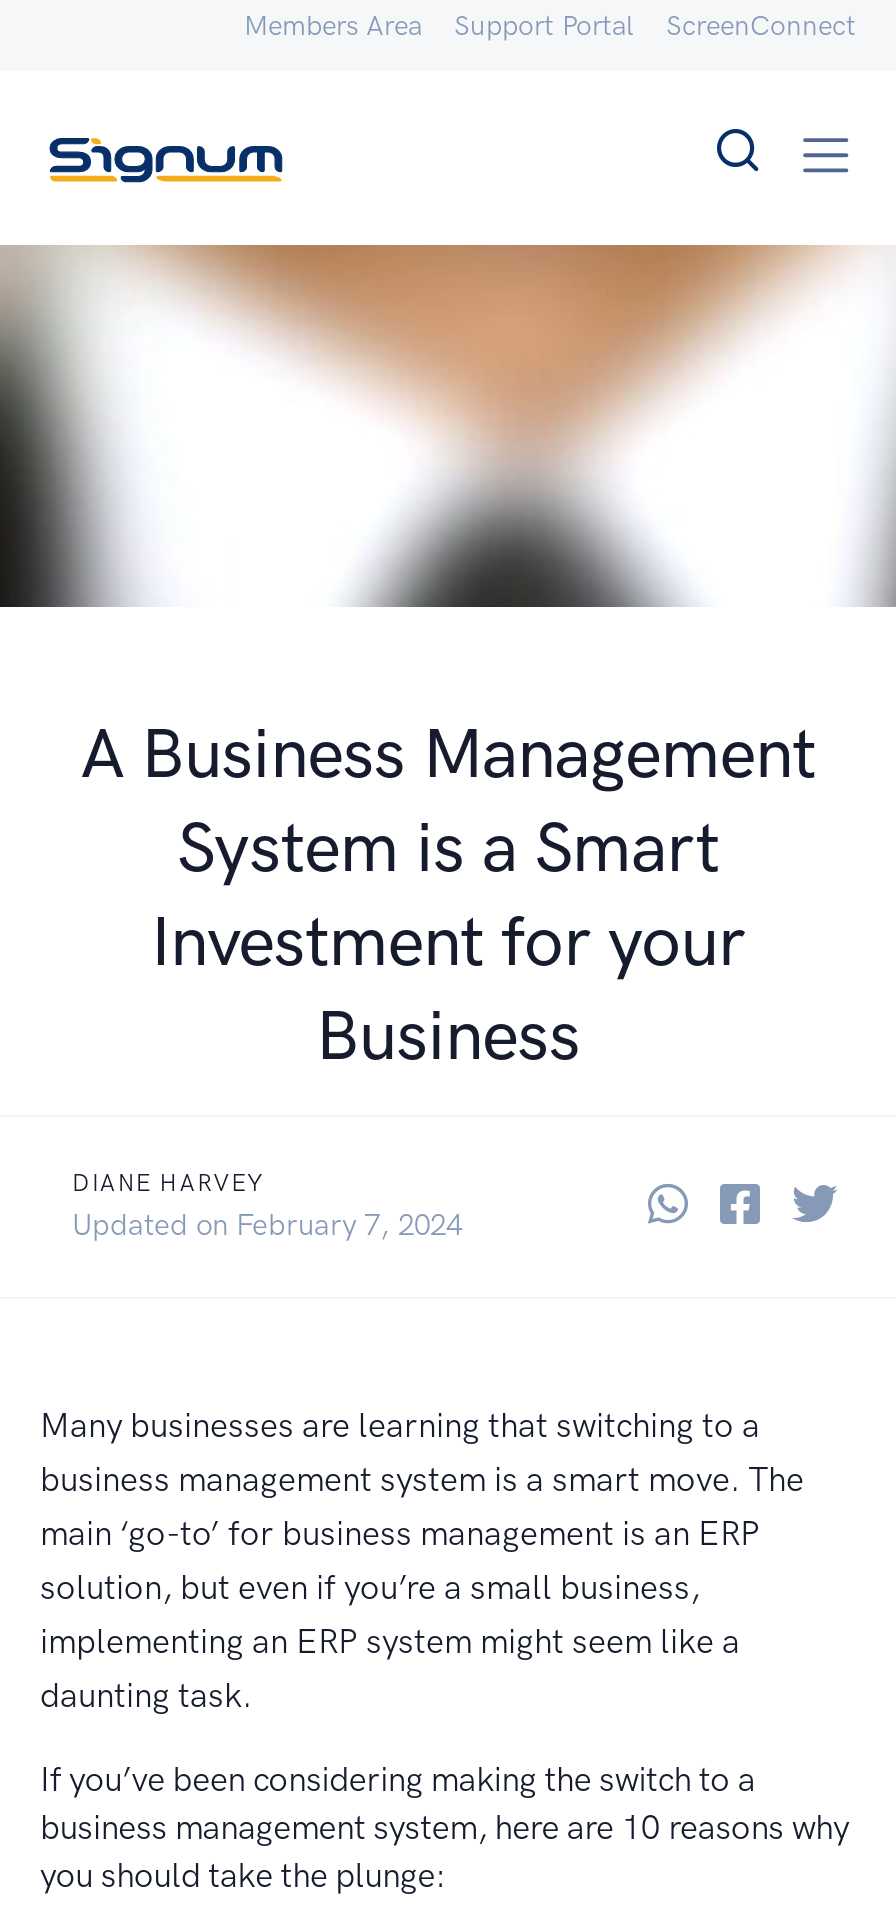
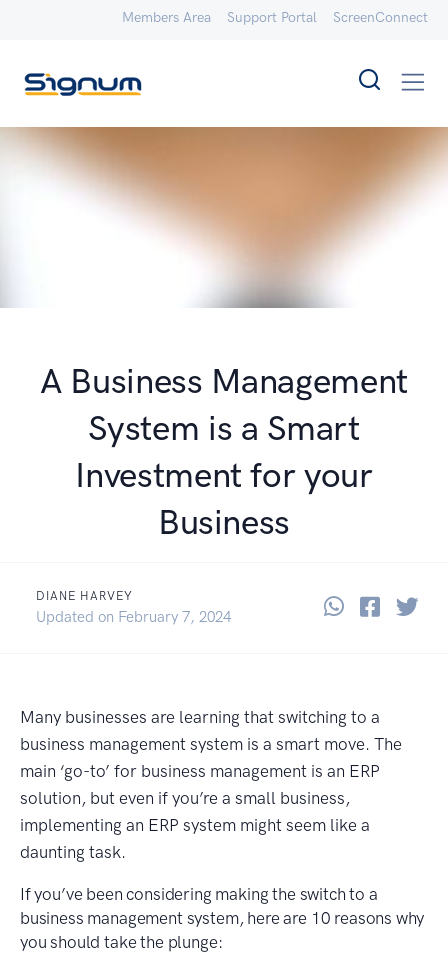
- [image]
+ [image]
